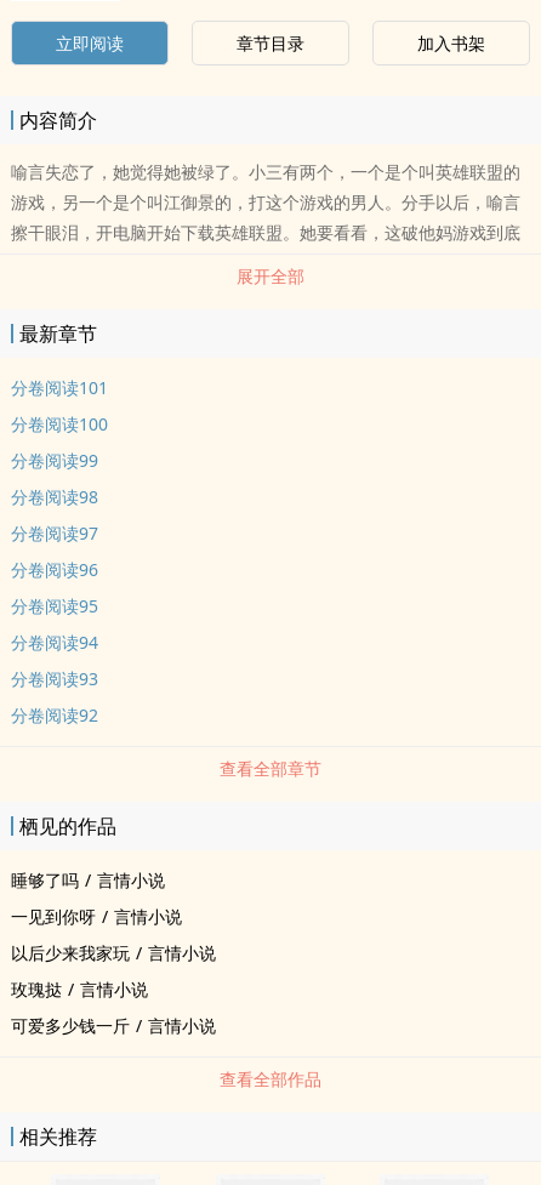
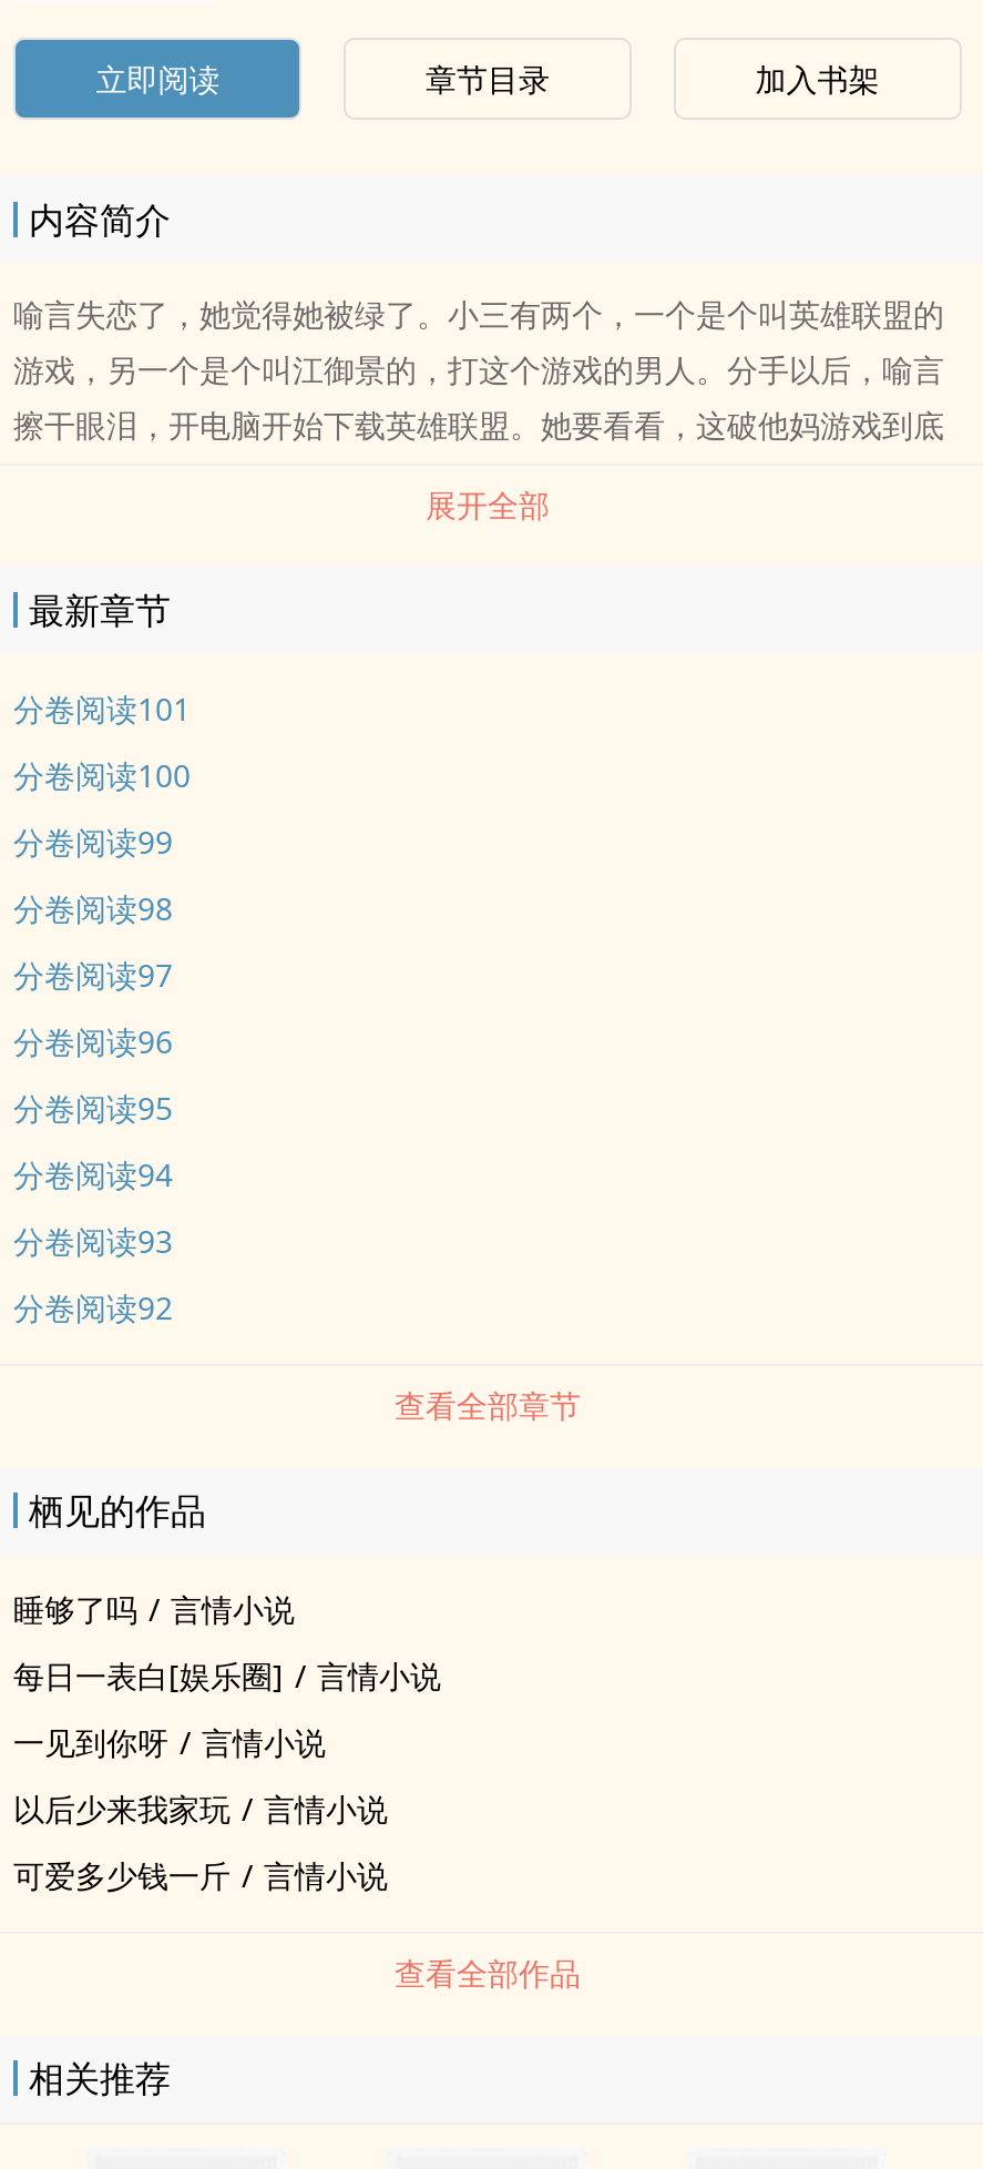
+ 每日一表白[娱乐圈] / 言情小说

moved down: 一见到你呀 / 言情小说 | 以后少来我家玩 / 言情小说

- 玫瑰挞 / 言情小说
